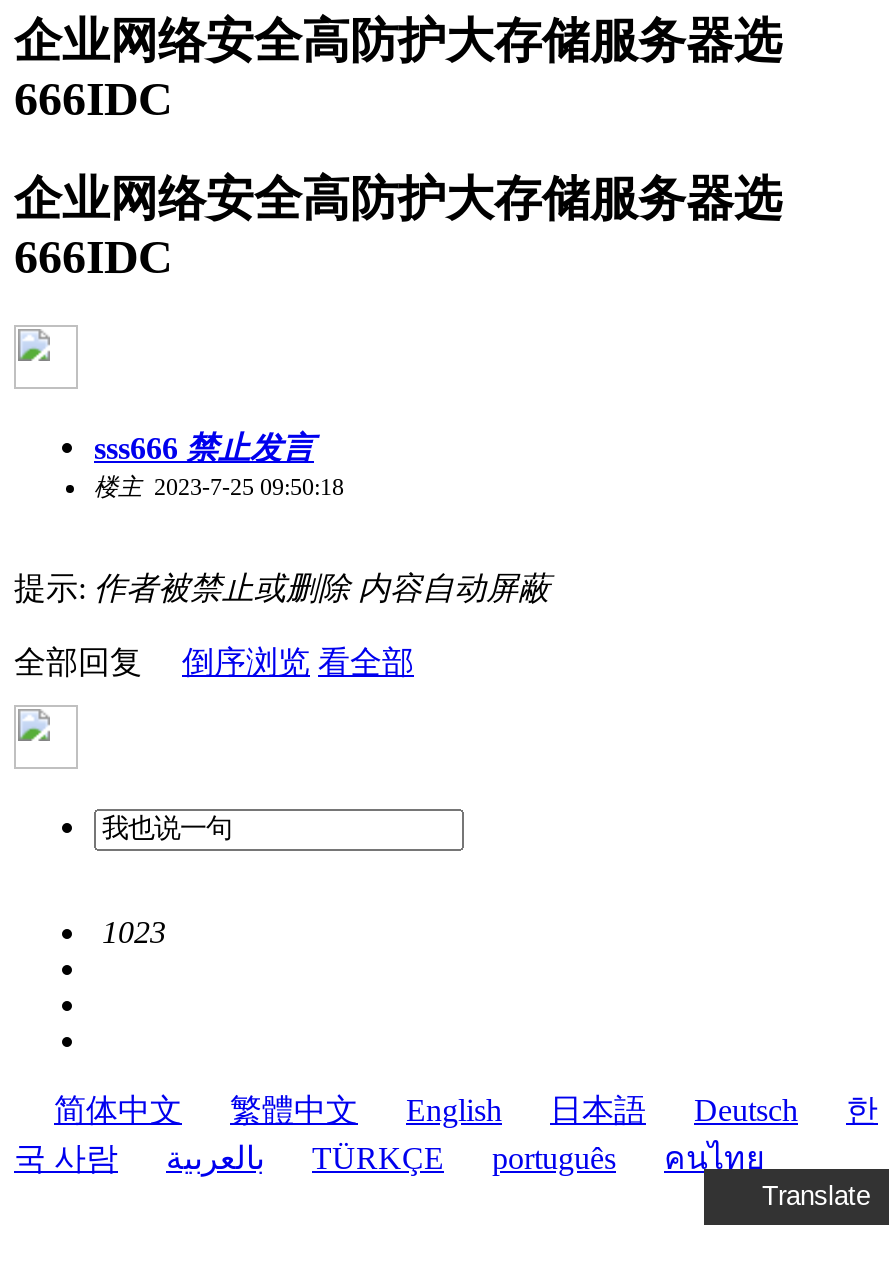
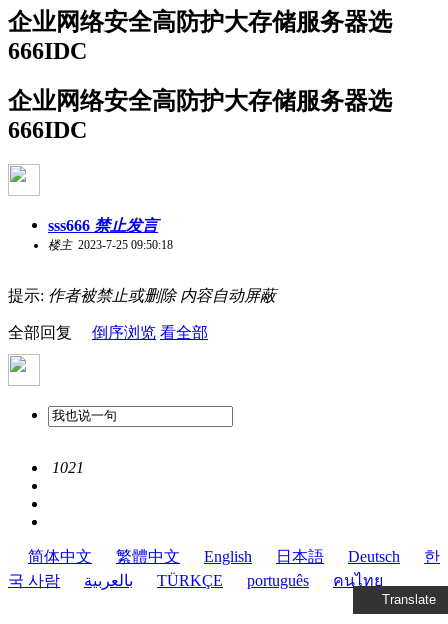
- 1023
+ 1021
